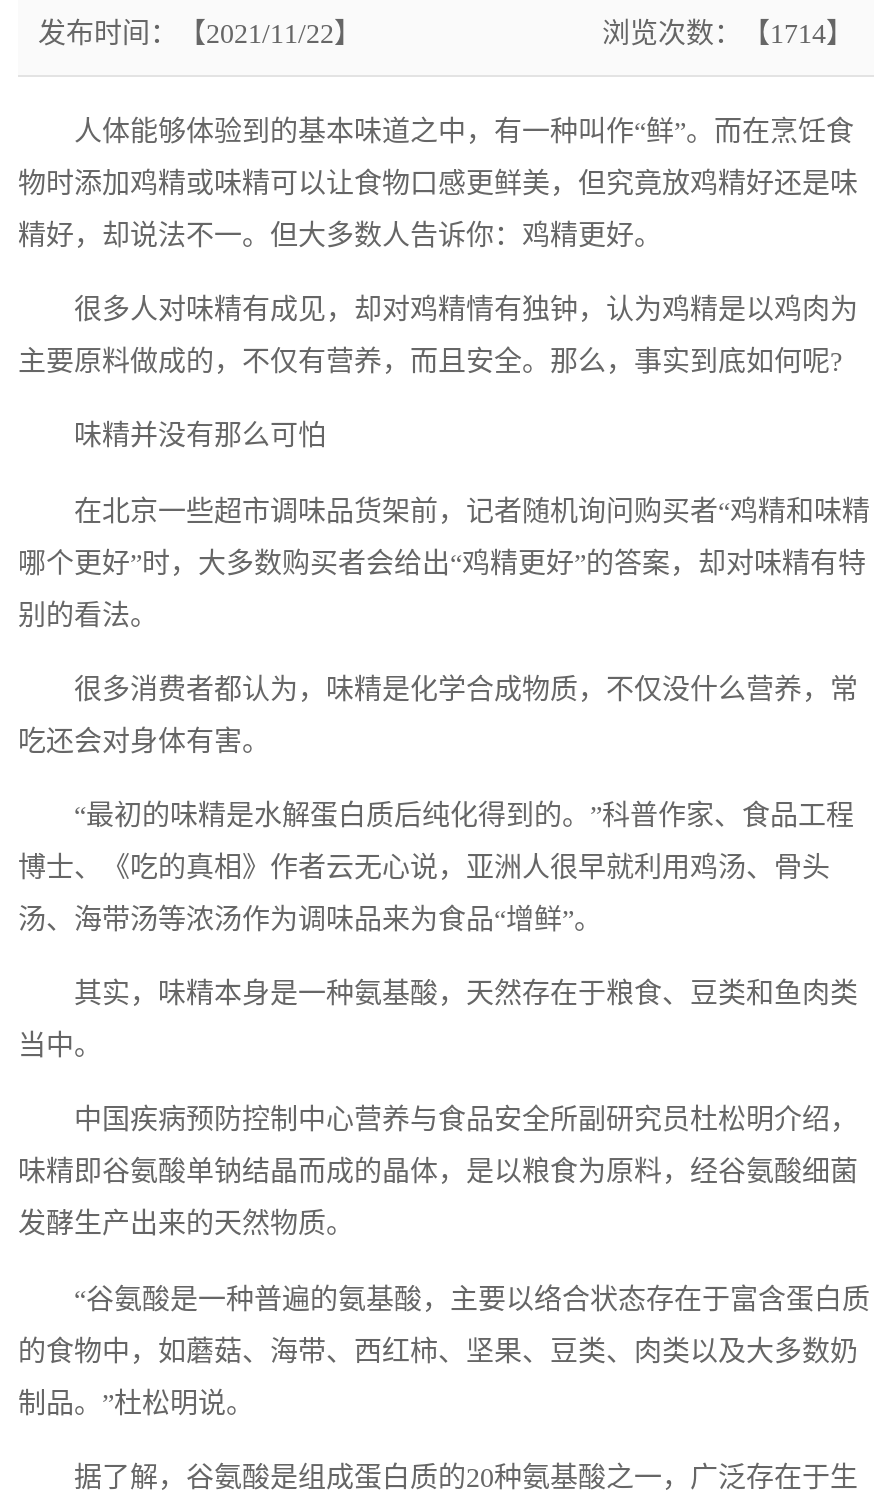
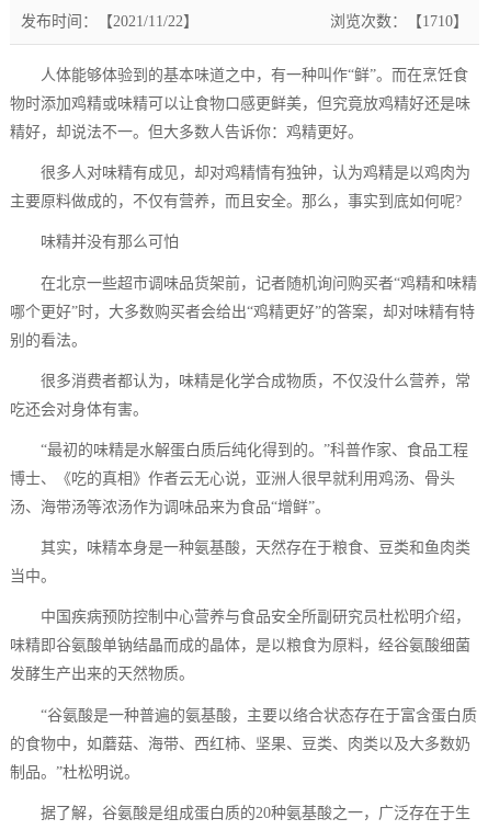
- 浏览次数：【1714】
+ 浏览次数：【1710】
